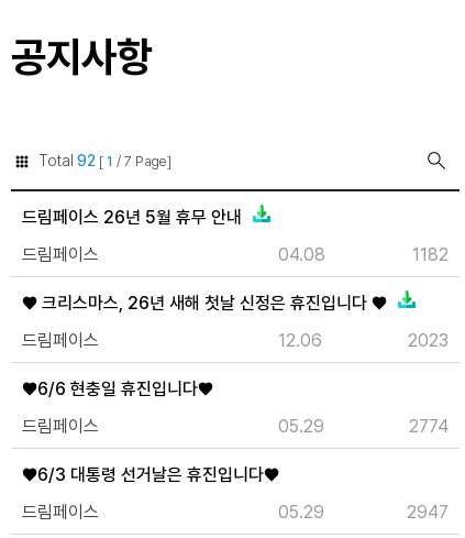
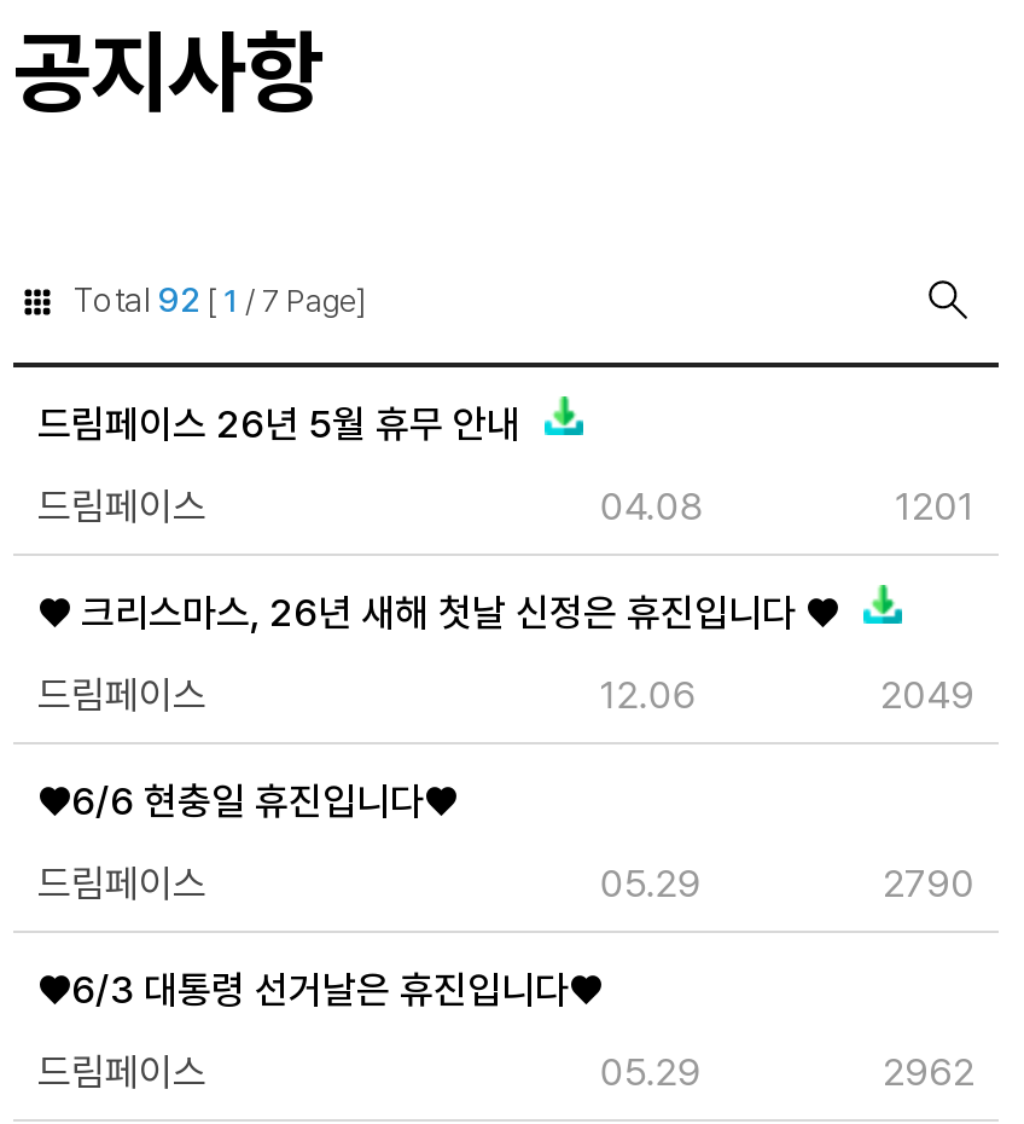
- 1182
+ 1201

- 2023
+ 2049

- 2774
+ 2790

- 2947
+ 2962
